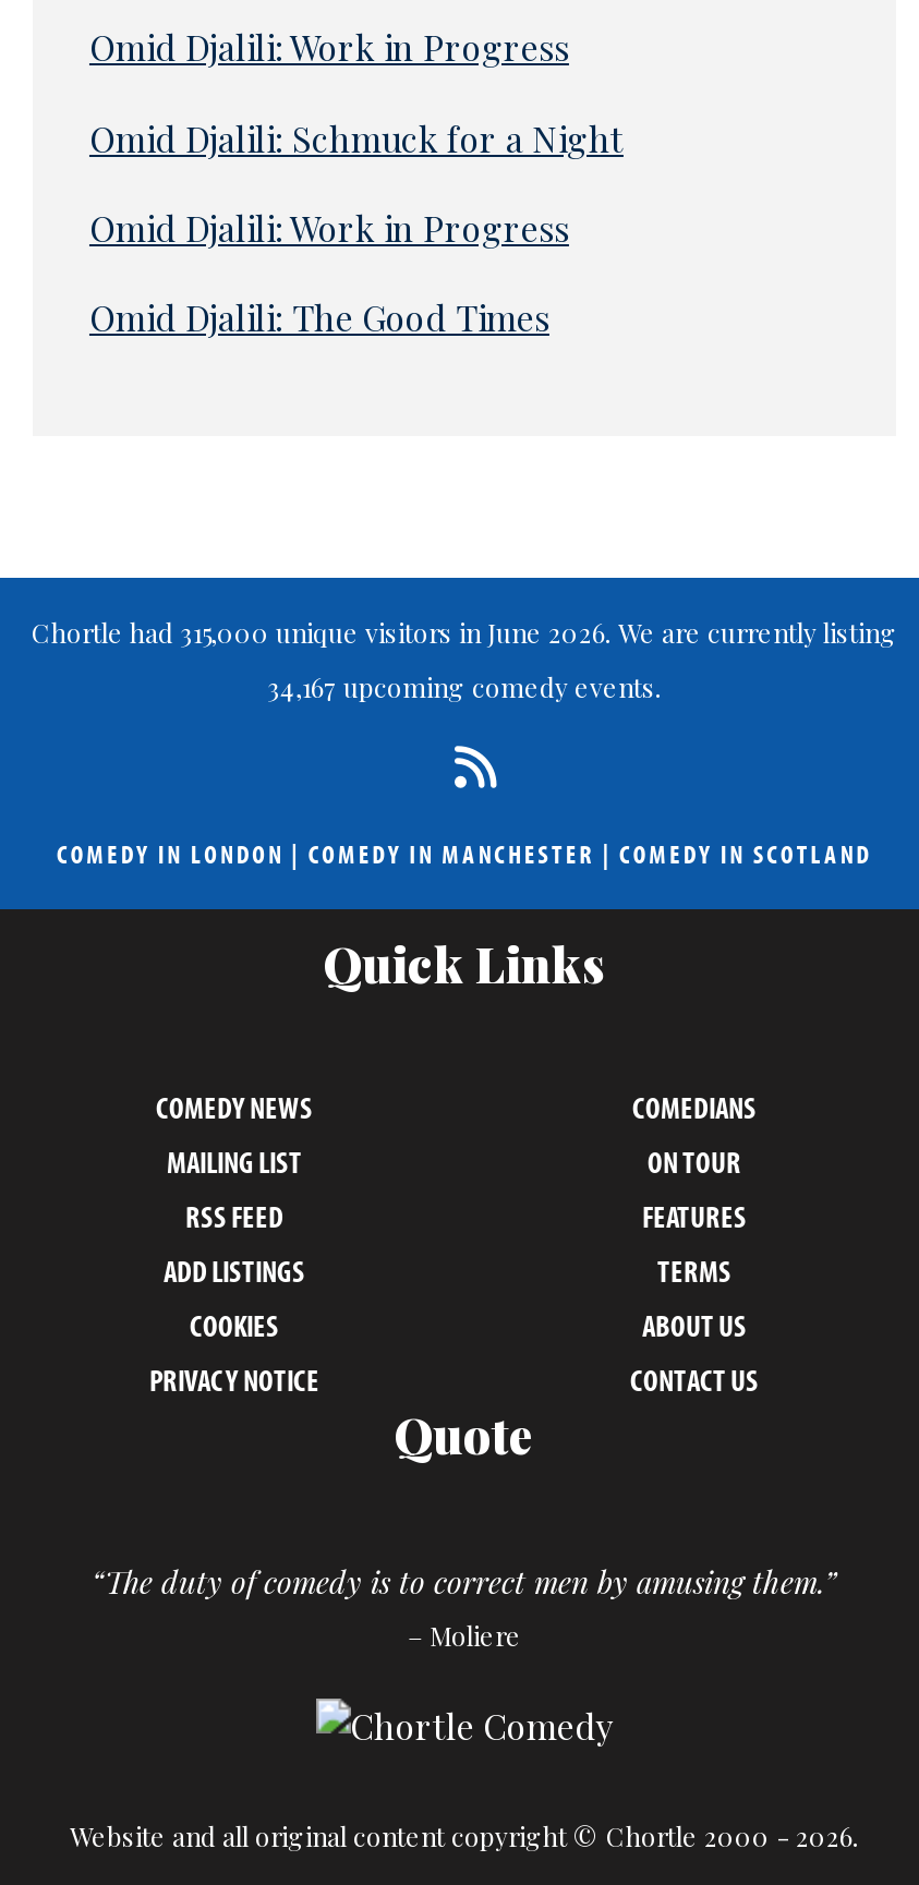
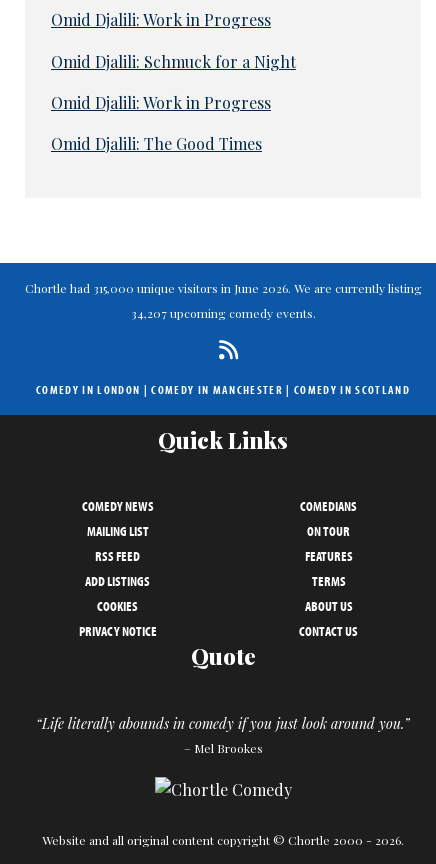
- 34,167 upcoming comedy events.
+ 34,207 upcoming comedy events.

- “The duty of comedy is to correct men by amusing them.”
- – Moliere
+ “Life literally abounds in comedy if you just look around you.”
+ – Mel Brookes
